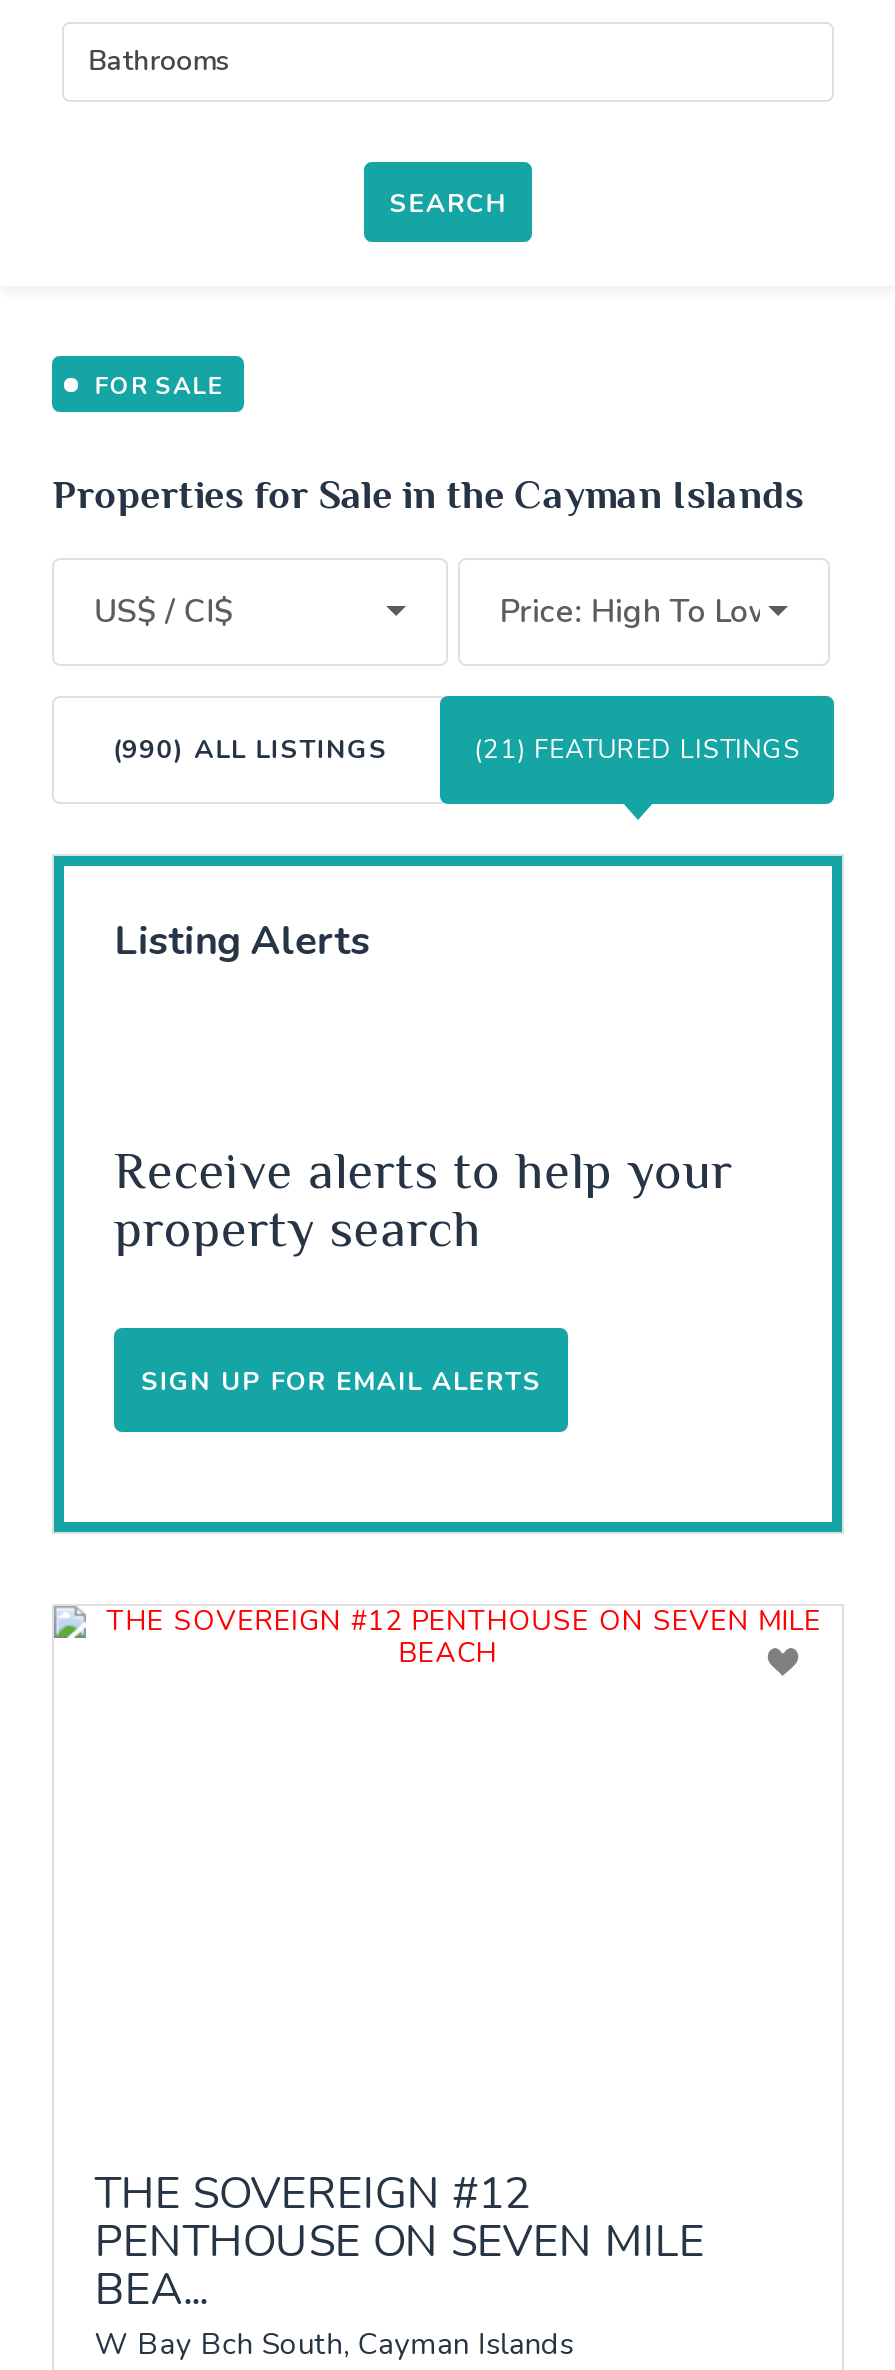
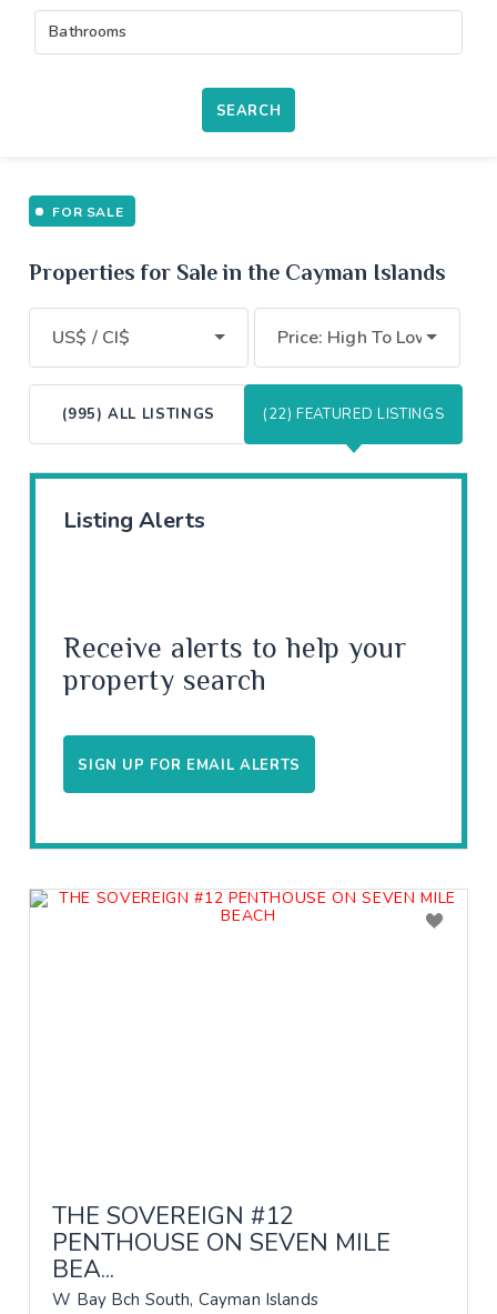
- (990) ALL LISTINGS
+ (995) ALL LISTINGS

- (21) FEATURED LISTINGS
+ (22) FEATURED LISTINGS
